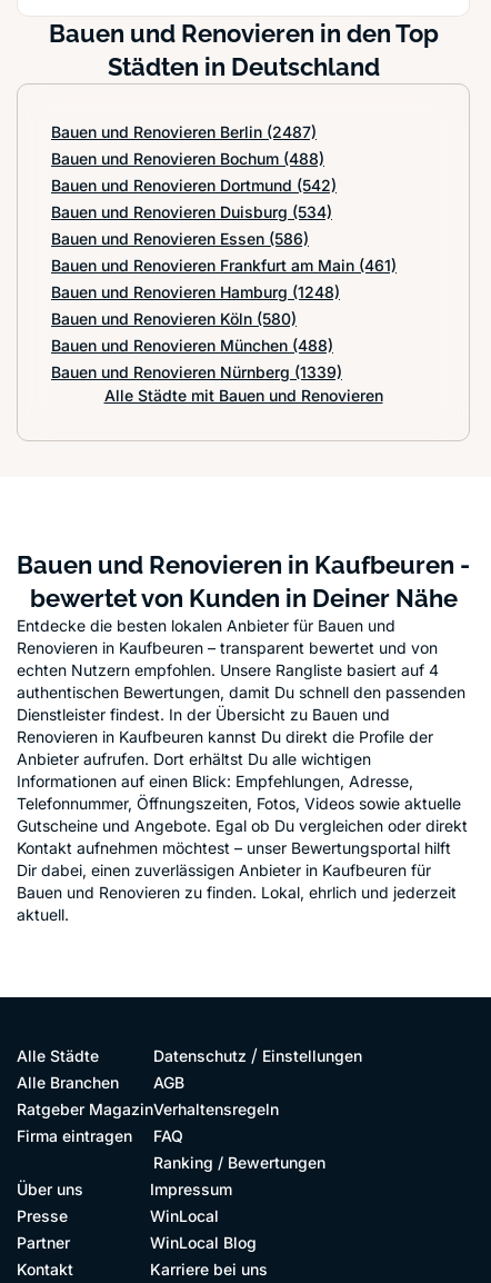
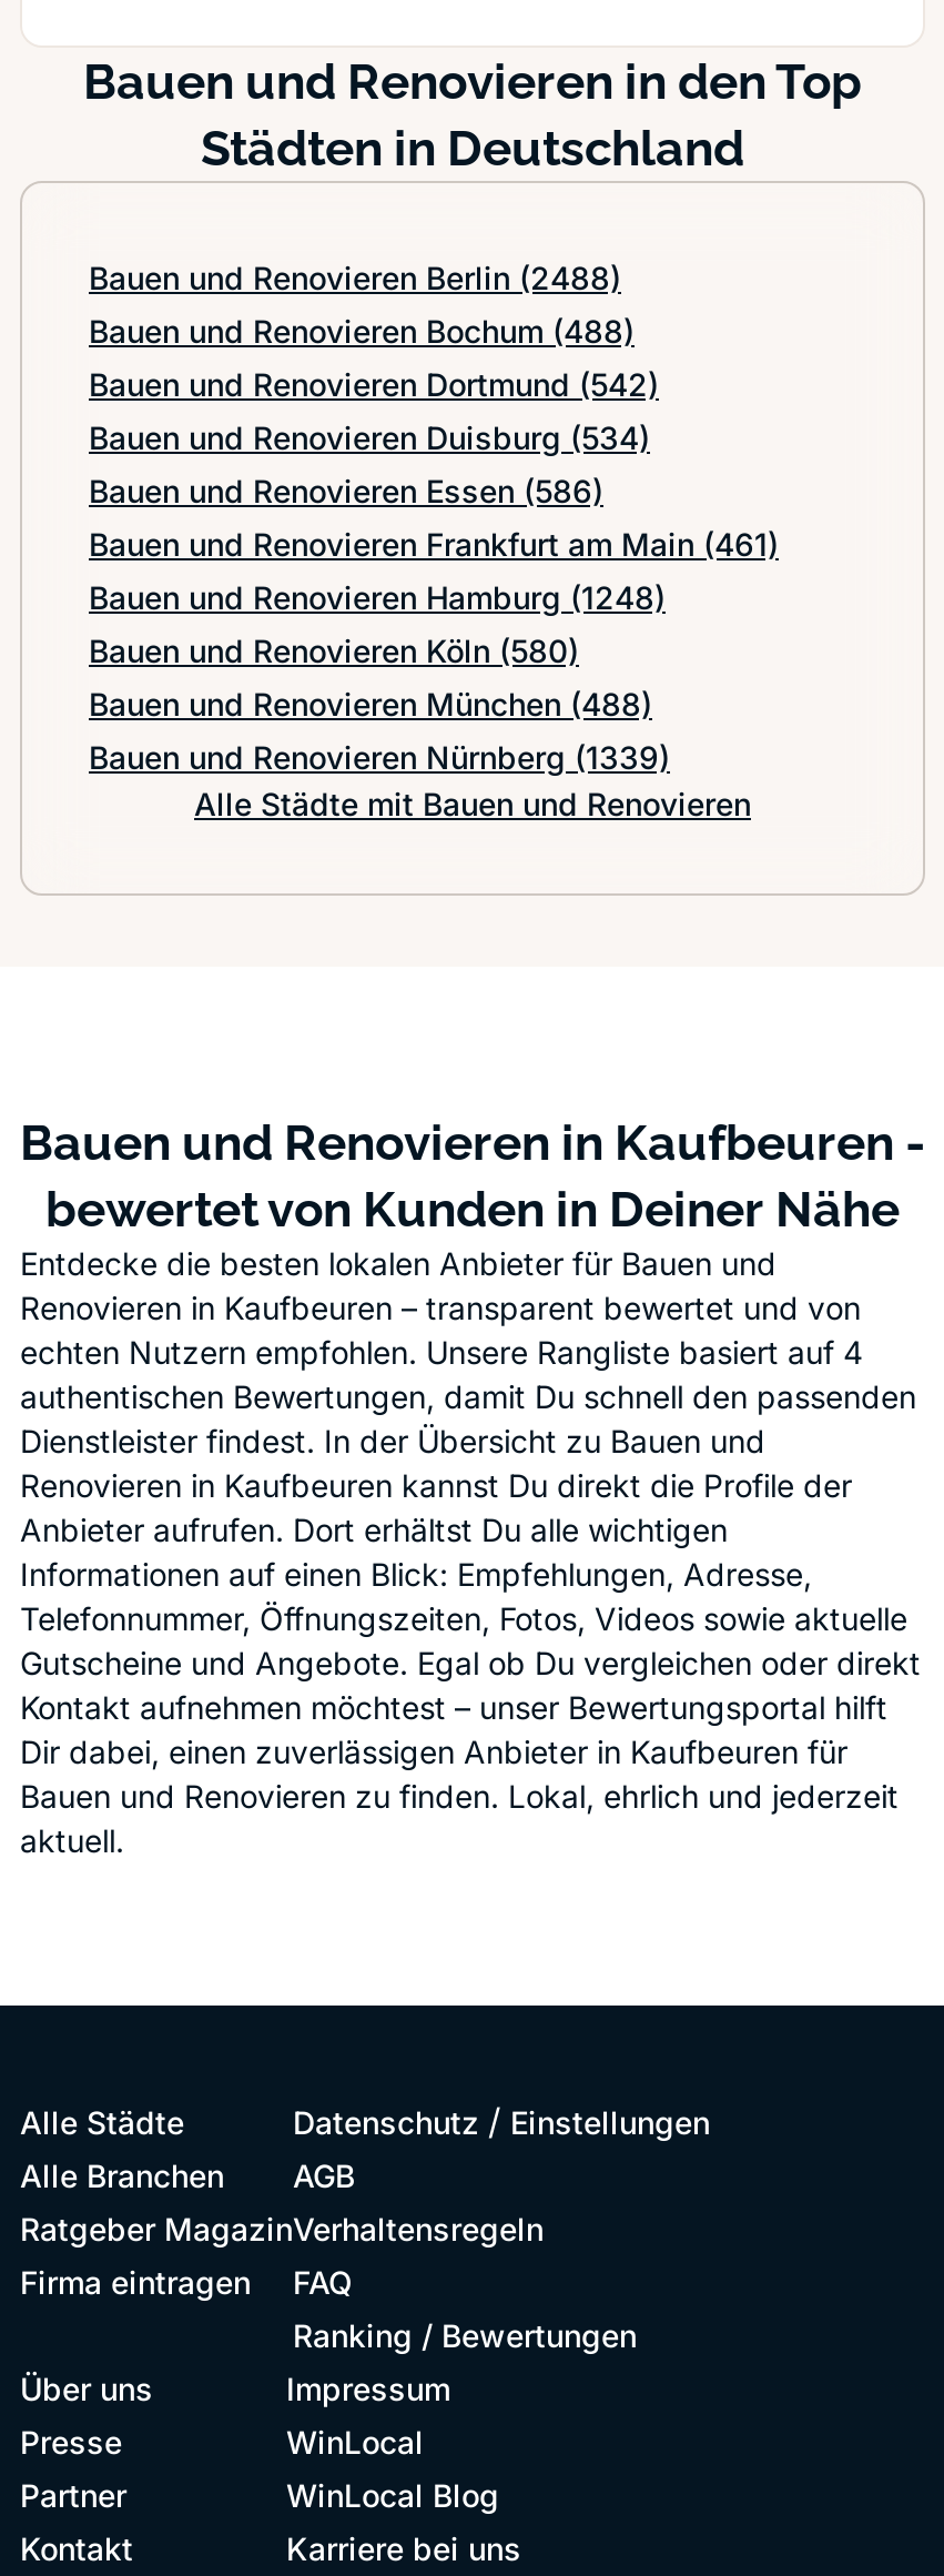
- Bauen und Renovieren Berlin (2487)
+ Bauen und Renovieren Berlin (2488)
